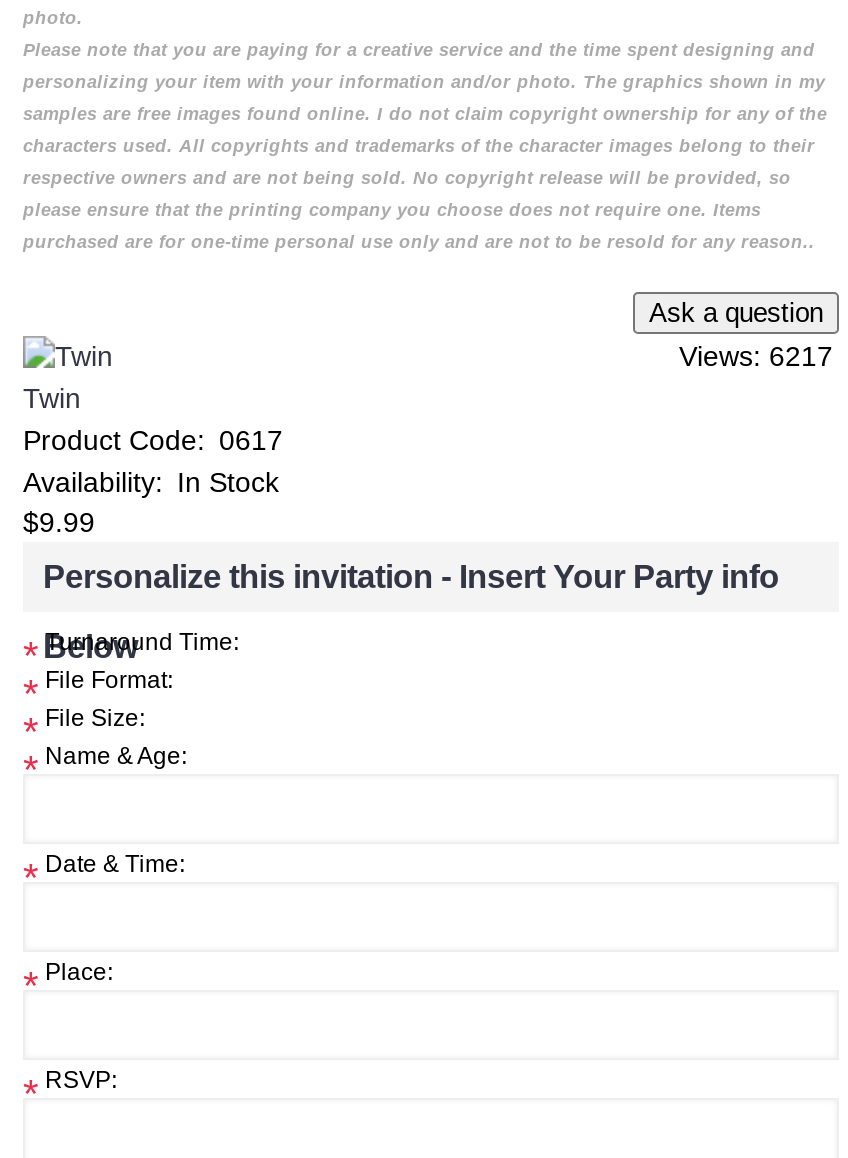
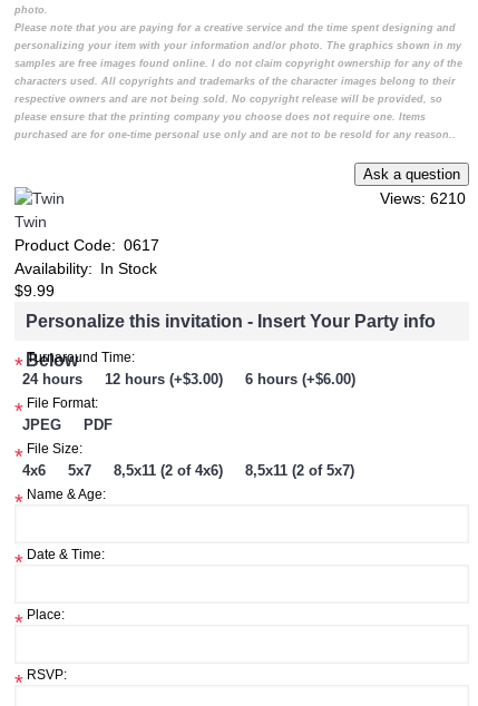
- Views: 6217
+ Views: 6210

+ 24 hours
+ 12 hours (+$3.00)
+ 6 hours (+$6.00)

+ JPEG
+ PDF

+ 4x6
+ 5x7
+ 8,5x11 (2 of 4x6)
+ 8,5x11 (2 of 5x7)
